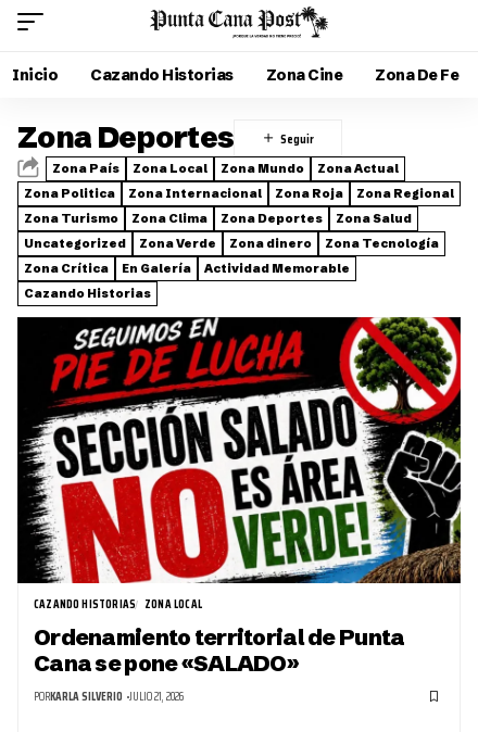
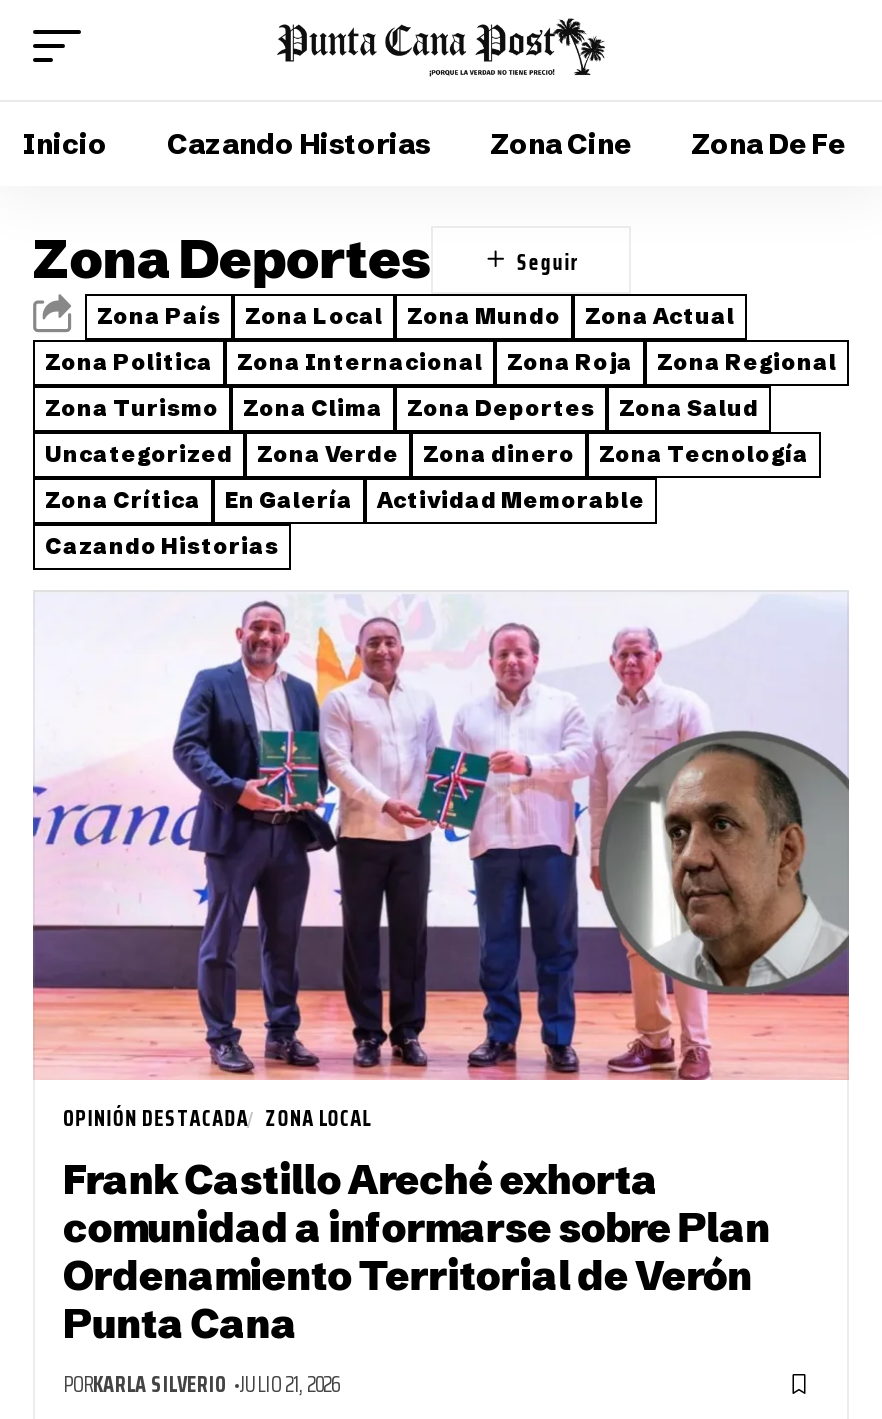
- [image]
- CAZANDO HISTORIAS ZONA LOCAL
- Ordenamiento territorial de Punta
- Cana se pone «SALADO»
+ [image]
+ OPINIÓN DESTACADA ZONA LOCAL
+ Frank Castillo Areché exhorta
+ comunidad a informarse sobre Plan
+ Ordenamiento Territorial de Verón
+ Punta Cana
